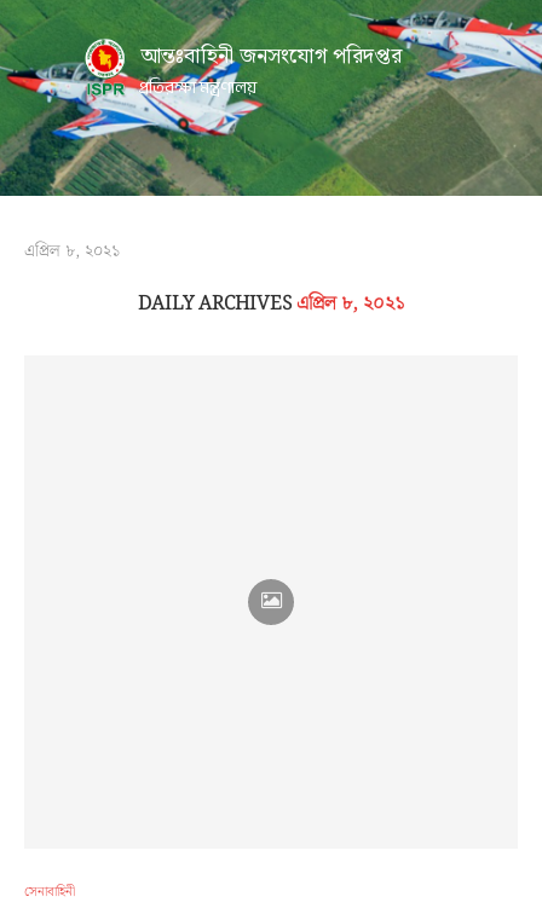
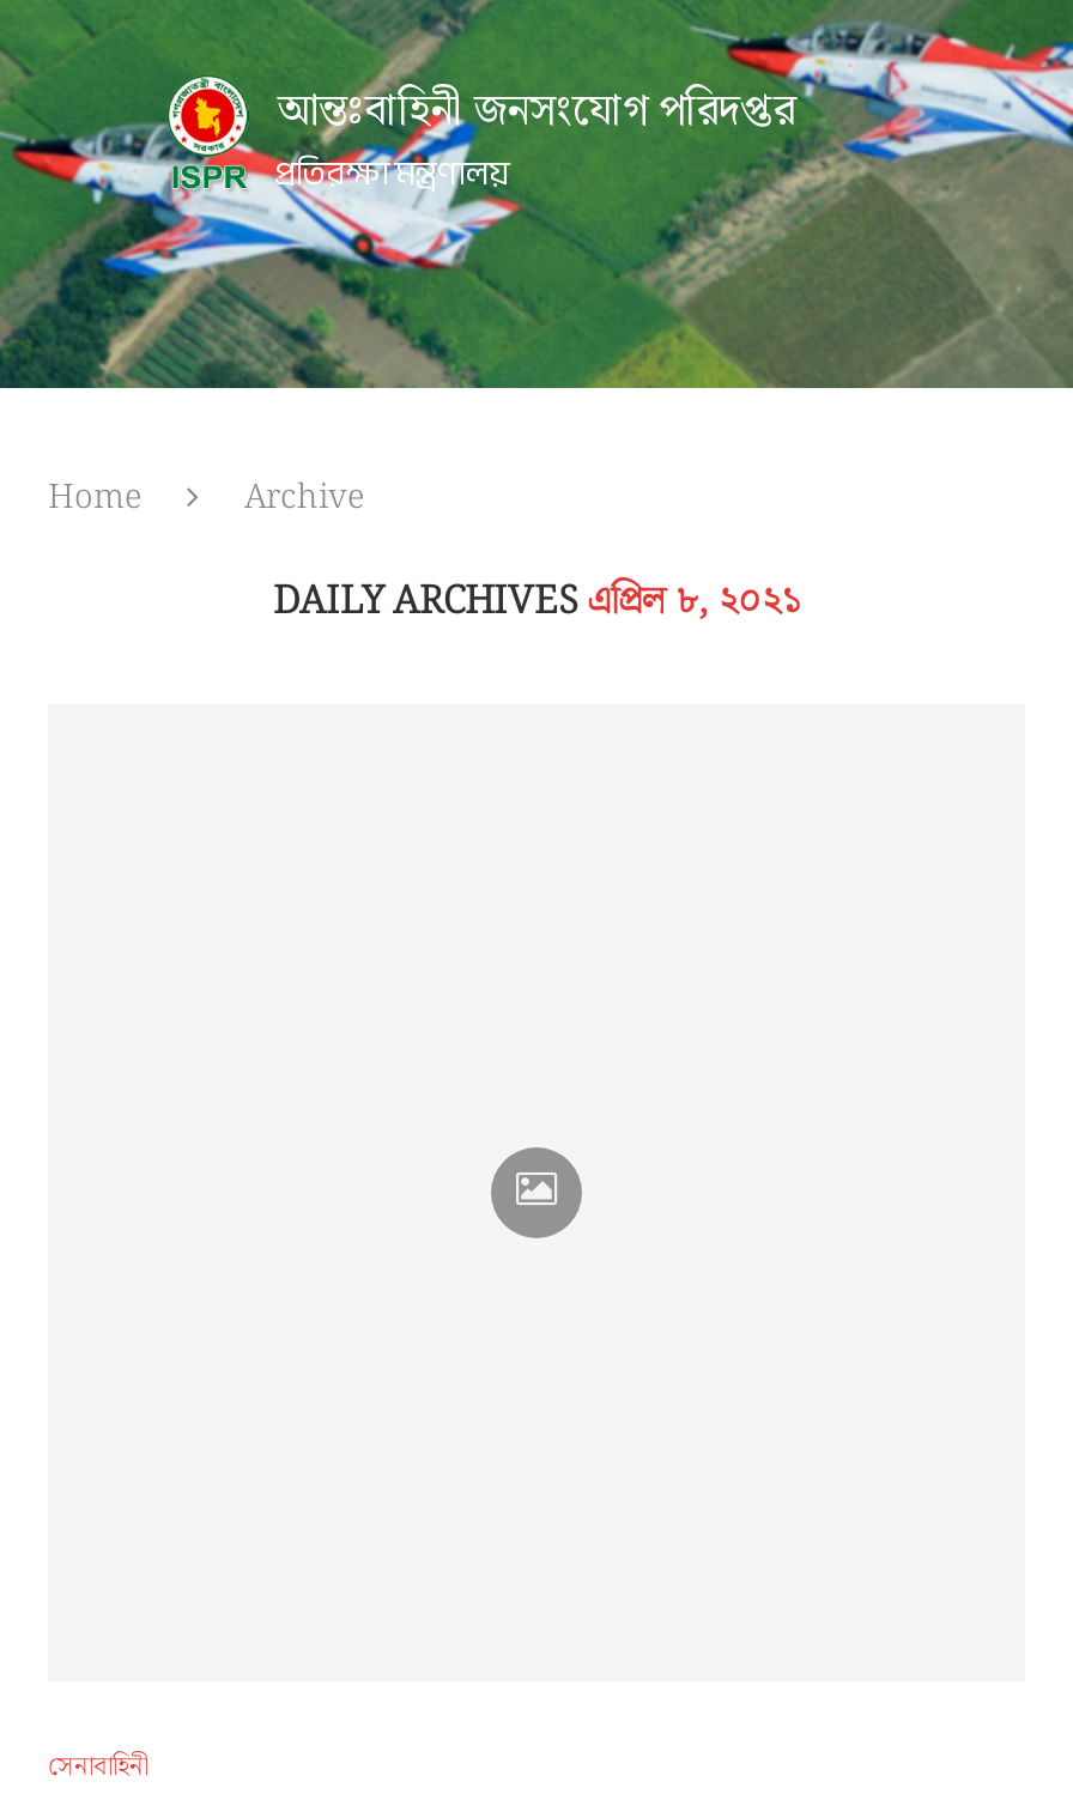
- এপ্রিল ৮, ২০২১
+ Home
+ Archive
